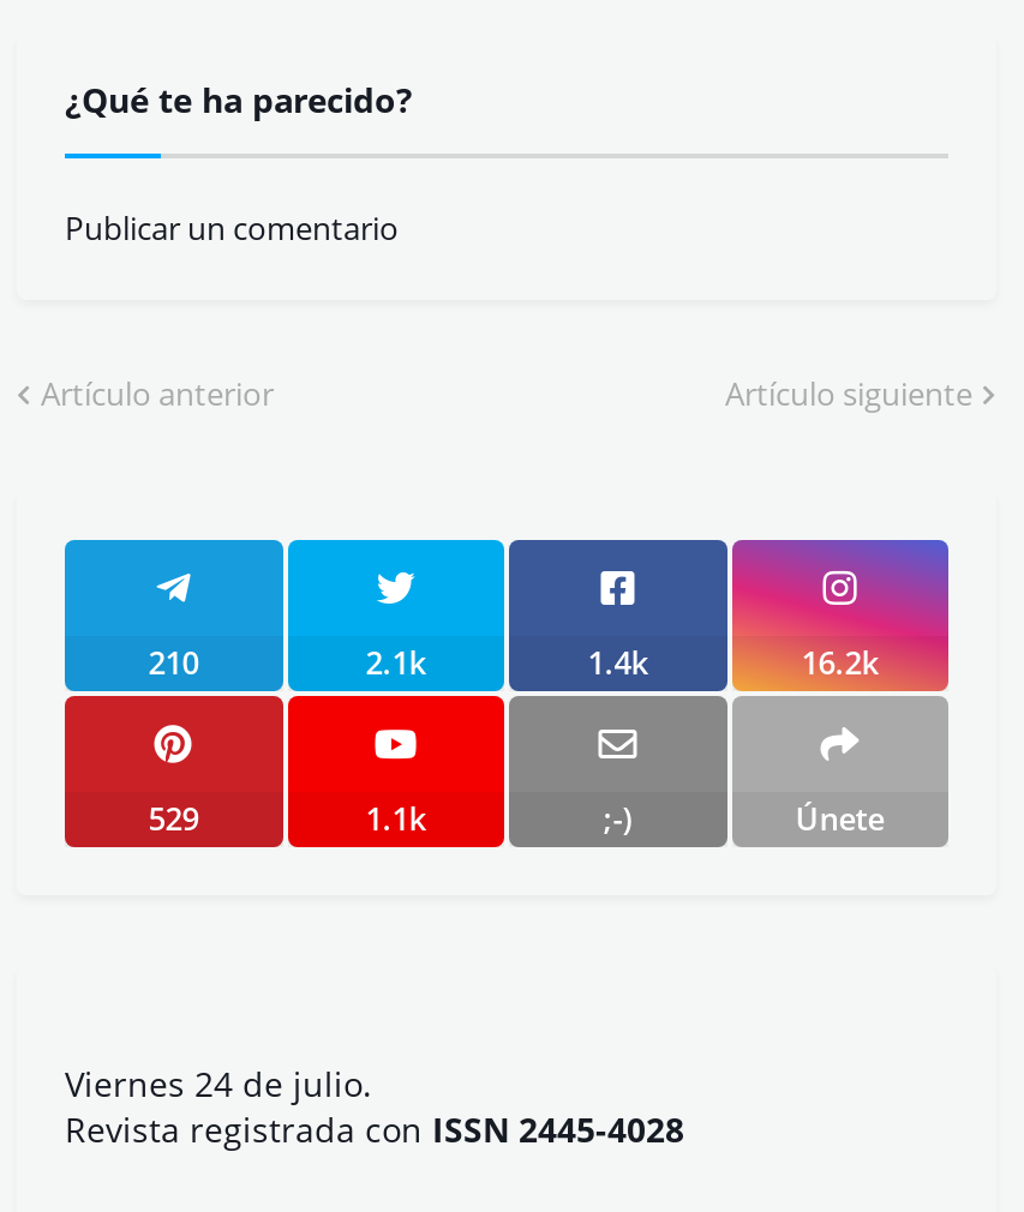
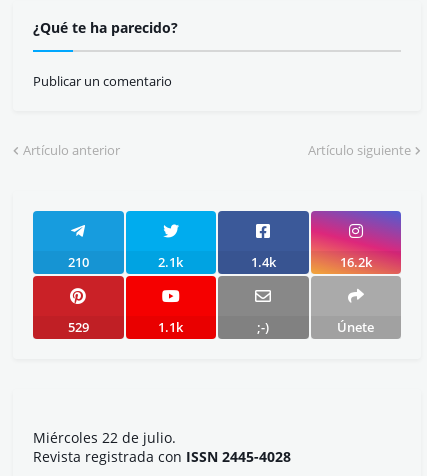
- Viernes 24 de julio.
+ Miércoles 22 de julio.
